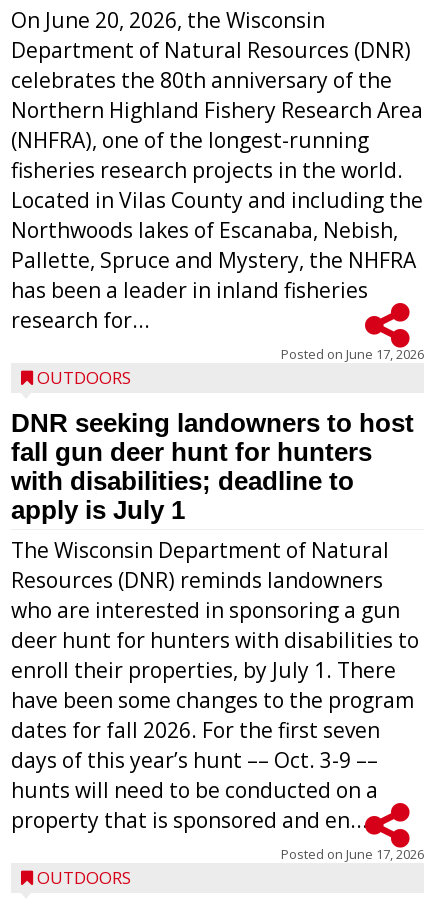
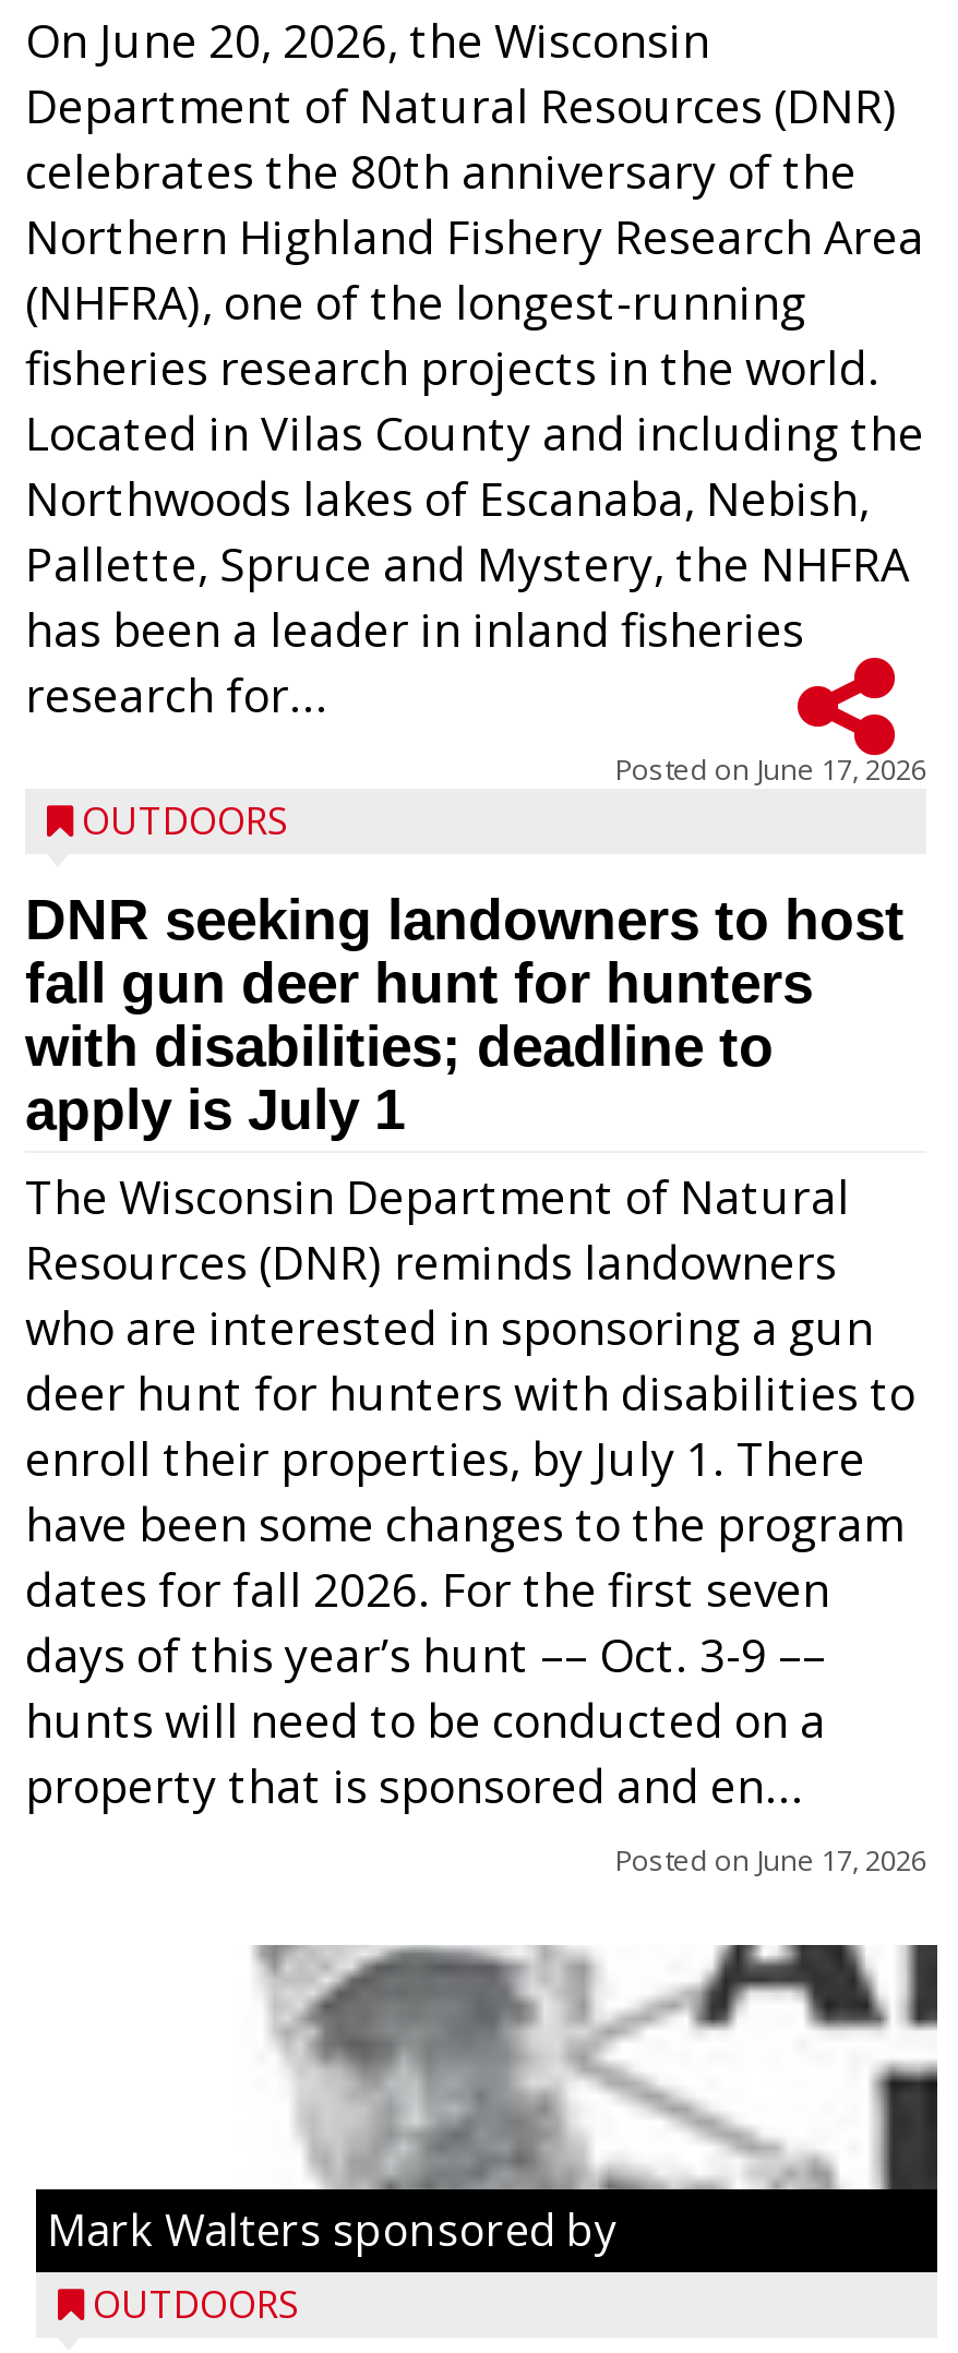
- [image]

+ [image]
+ Mark Walters sponsored by
